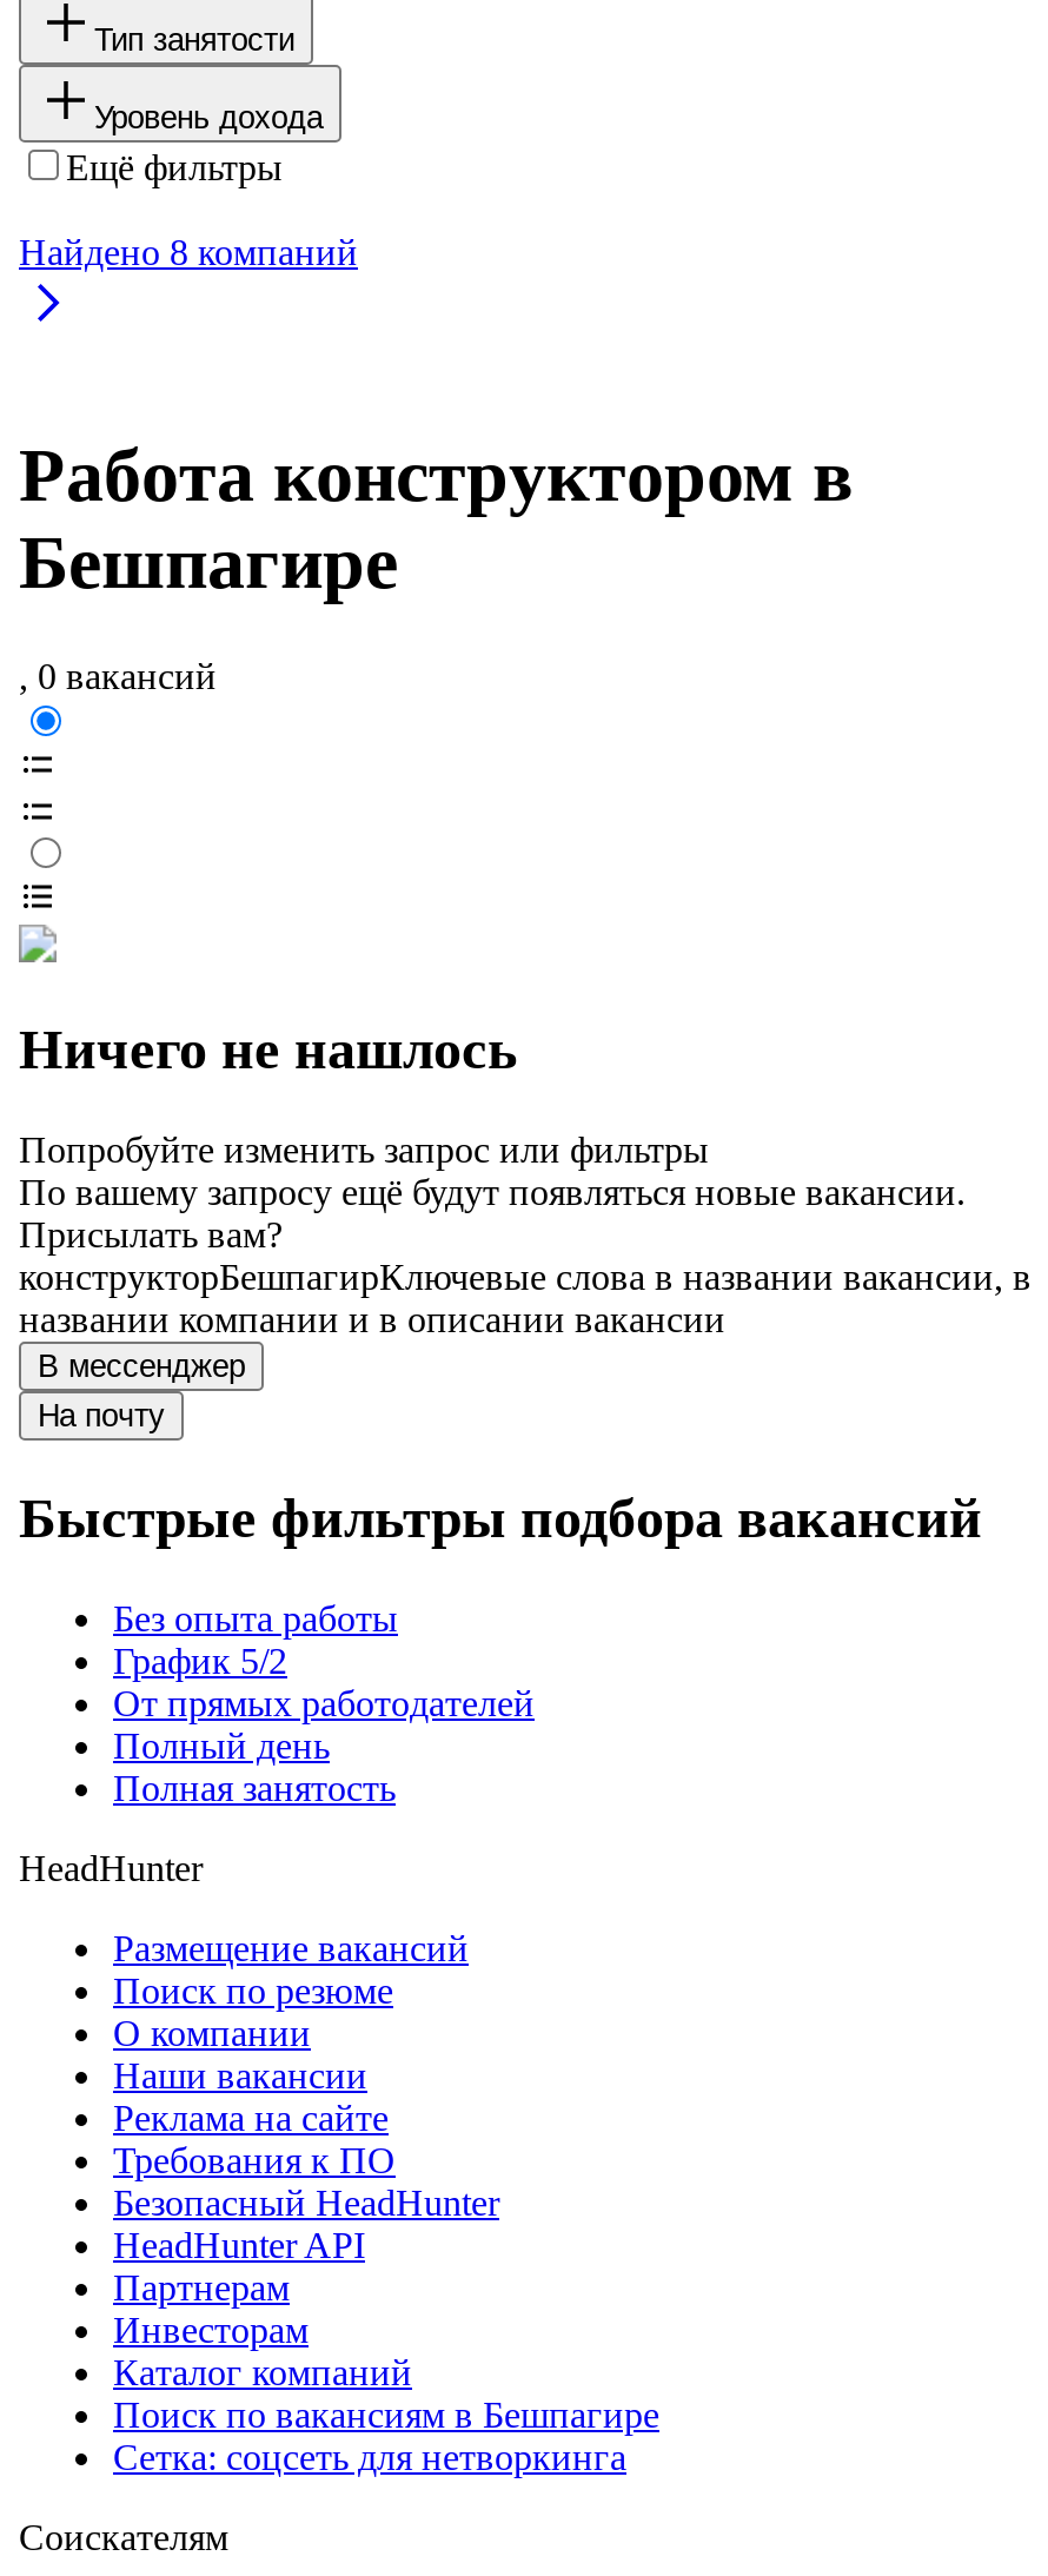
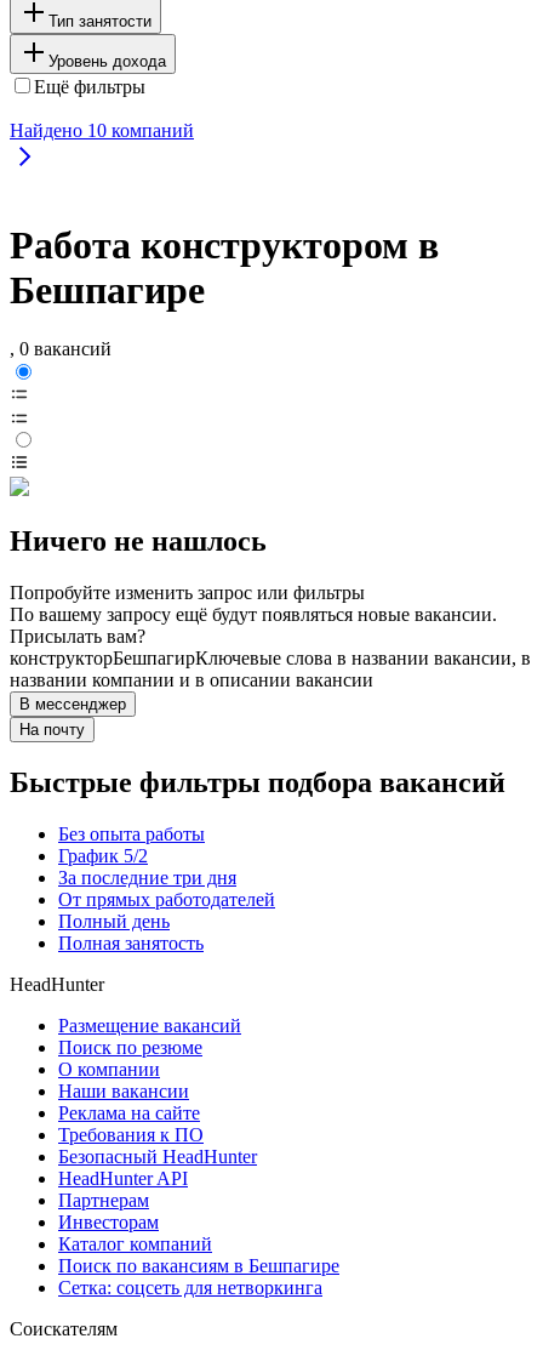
- Найдено 8 компаний
+ Найдено 10 компаний

+ За последние три дня
